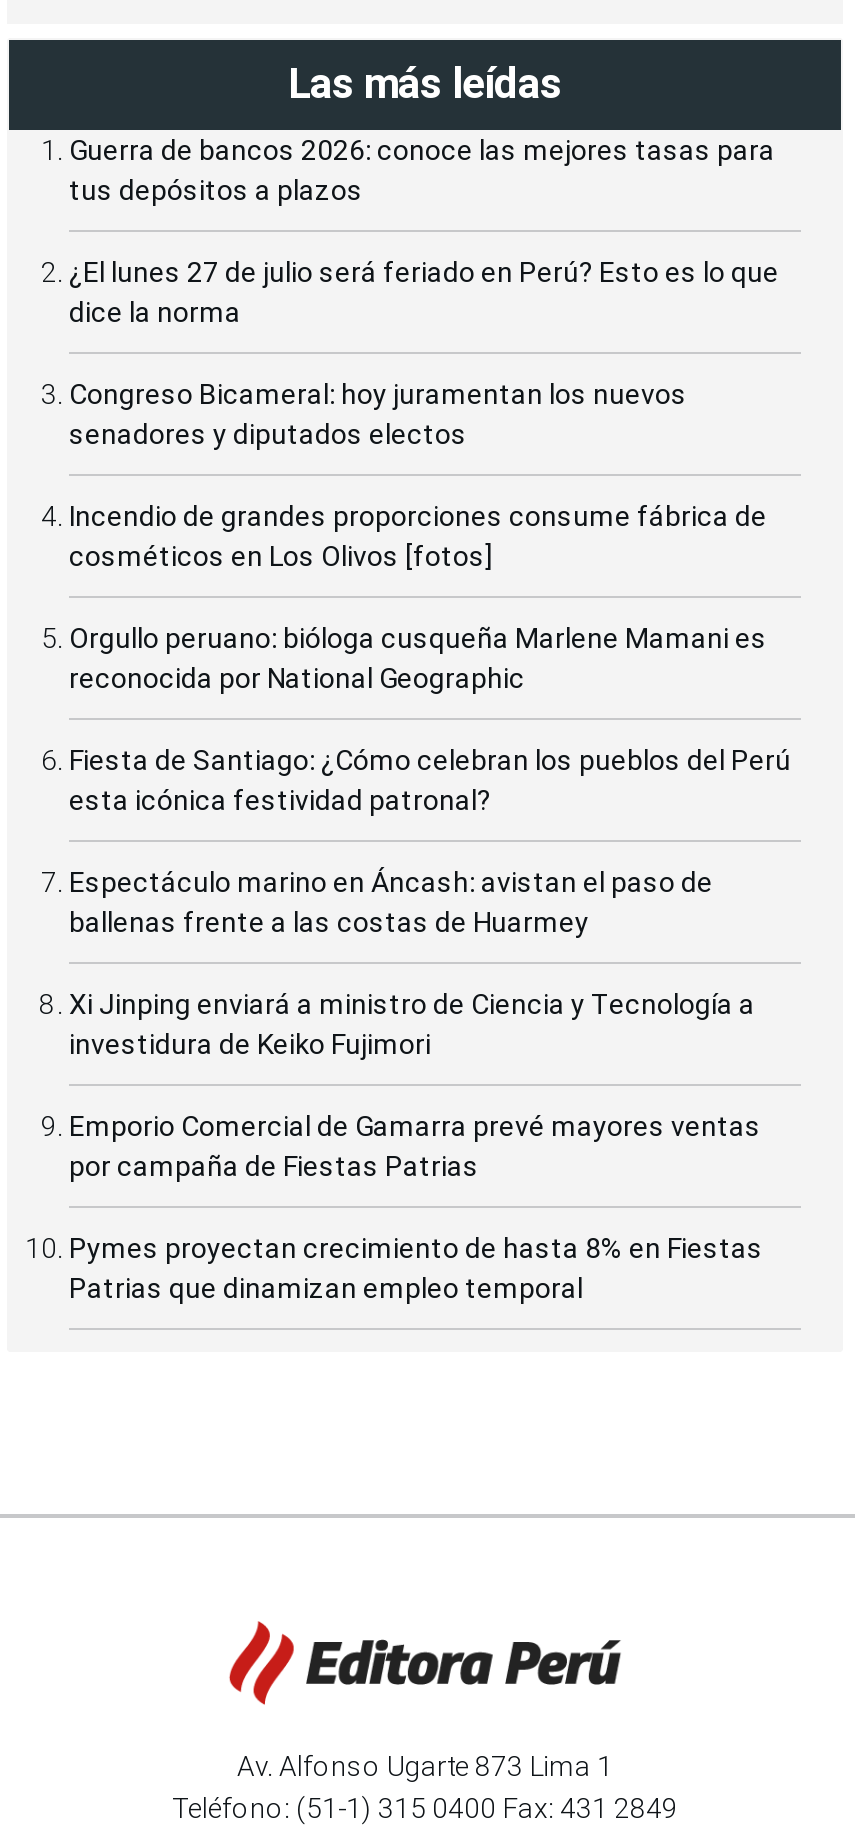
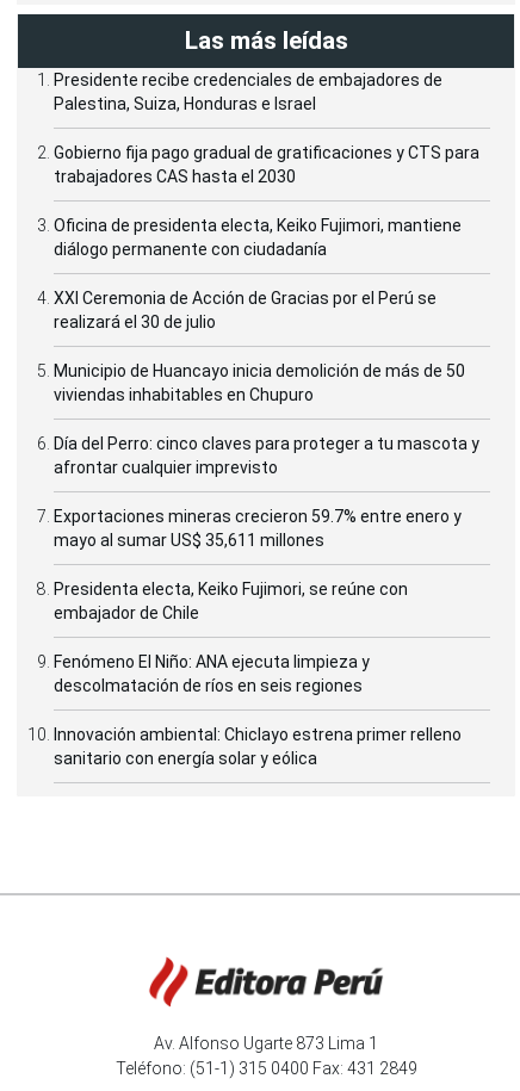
- Guerra de bancos 2026: conoce las mejores tasas para
- tus depósitos a plazos
+ Presidente recibe credenciales de embajadores de
+ Palestina, Suiza, Honduras e Israel

- ¿El lunes 27 de julio será feriado en Perú? Esto es lo que
- dice la norma
+ Gobierno fija pago gradual de gratificaciones y CTS para
+ trabajadores CAS hasta el 2030

- Congreso Bicameral: hoy juramentan los nuevos
- senadores y diputados electos
+ Oficina de presidenta electa, Keiko Fujimori, mantiene
+ diálogo permanente con ciudadanía

- Incendio de grandes proporciones consume fábrica de
- cosméticos en Los Olivos [fotos]
+ XXI Ceremonia de Acción de Gracias por el Perú se
+ realizará el 30 de julio

- Orgullo peruano: bióloga cusqueña Marlene Mamani es
- reconocida por National Geographic
+ Municipio de Huancayo inicia demolición de más de 50
+ viviendas inhabitables en Chupuro

- Fiesta de Santiago: ¿Cómo celebran los pueblos del Perú
- esta icónica festividad patronal?
+ Día del Perro: cinco claves para proteger a tu mascota y
+ afrontar cualquier imprevisto

- Espectáculo marino en Áncash: avistan el paso de
- ballenas frente a las costas de Huarmey
+ Exportaciones mineras crecieron 59.7% entre enero y
+ mayo al sumar US$ 35,611 millones

- Xi Jinping enviará a ministro de Ciencia y Tecnología a
- investidura de Keiko Fujimori
+ Presidenta electa, Keiko Fujimori, se reúne con
+ embajador de Chile

- Emporio Comercial de Gamarra prevé mayores ventas
- por campaña de Fiestas Patrias
+ Fenómeno El Niño: ANA ejecuta limpieza y
+ descolmatación de ríos en seis regiones

- Pymes proyectan crecimiento de hasta 8% en Fiestas
- Patrias que dinamizan empleo temporal
+ Innovación ambiental: Chiclayo estrena primer relleno
+ sanitario con energía solar y eólica
